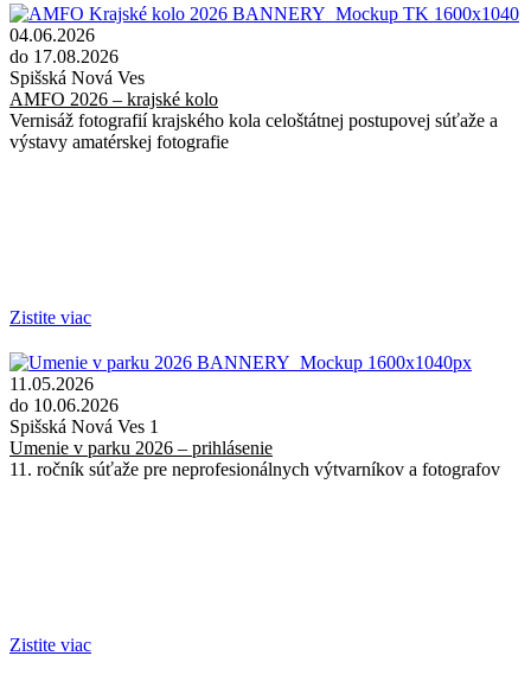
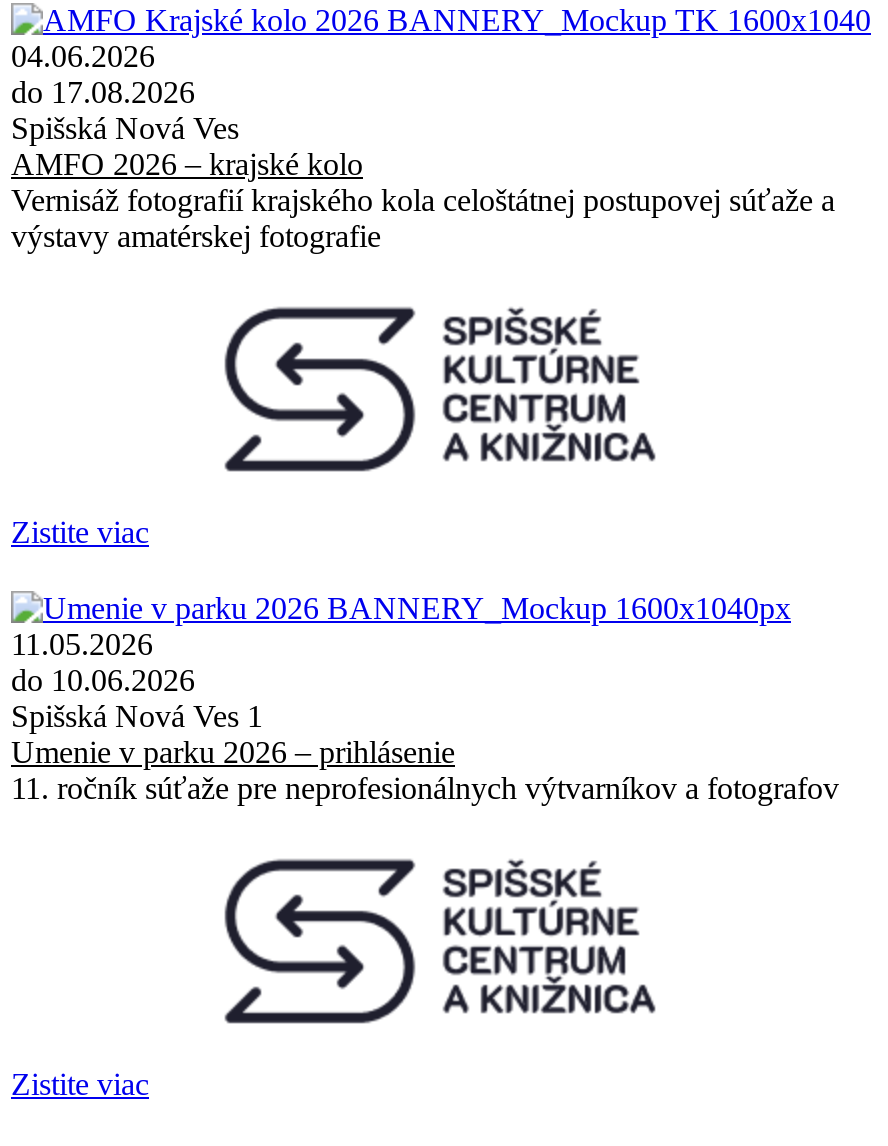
+ [image]

+ [image]

+ [image]

+ [image]
